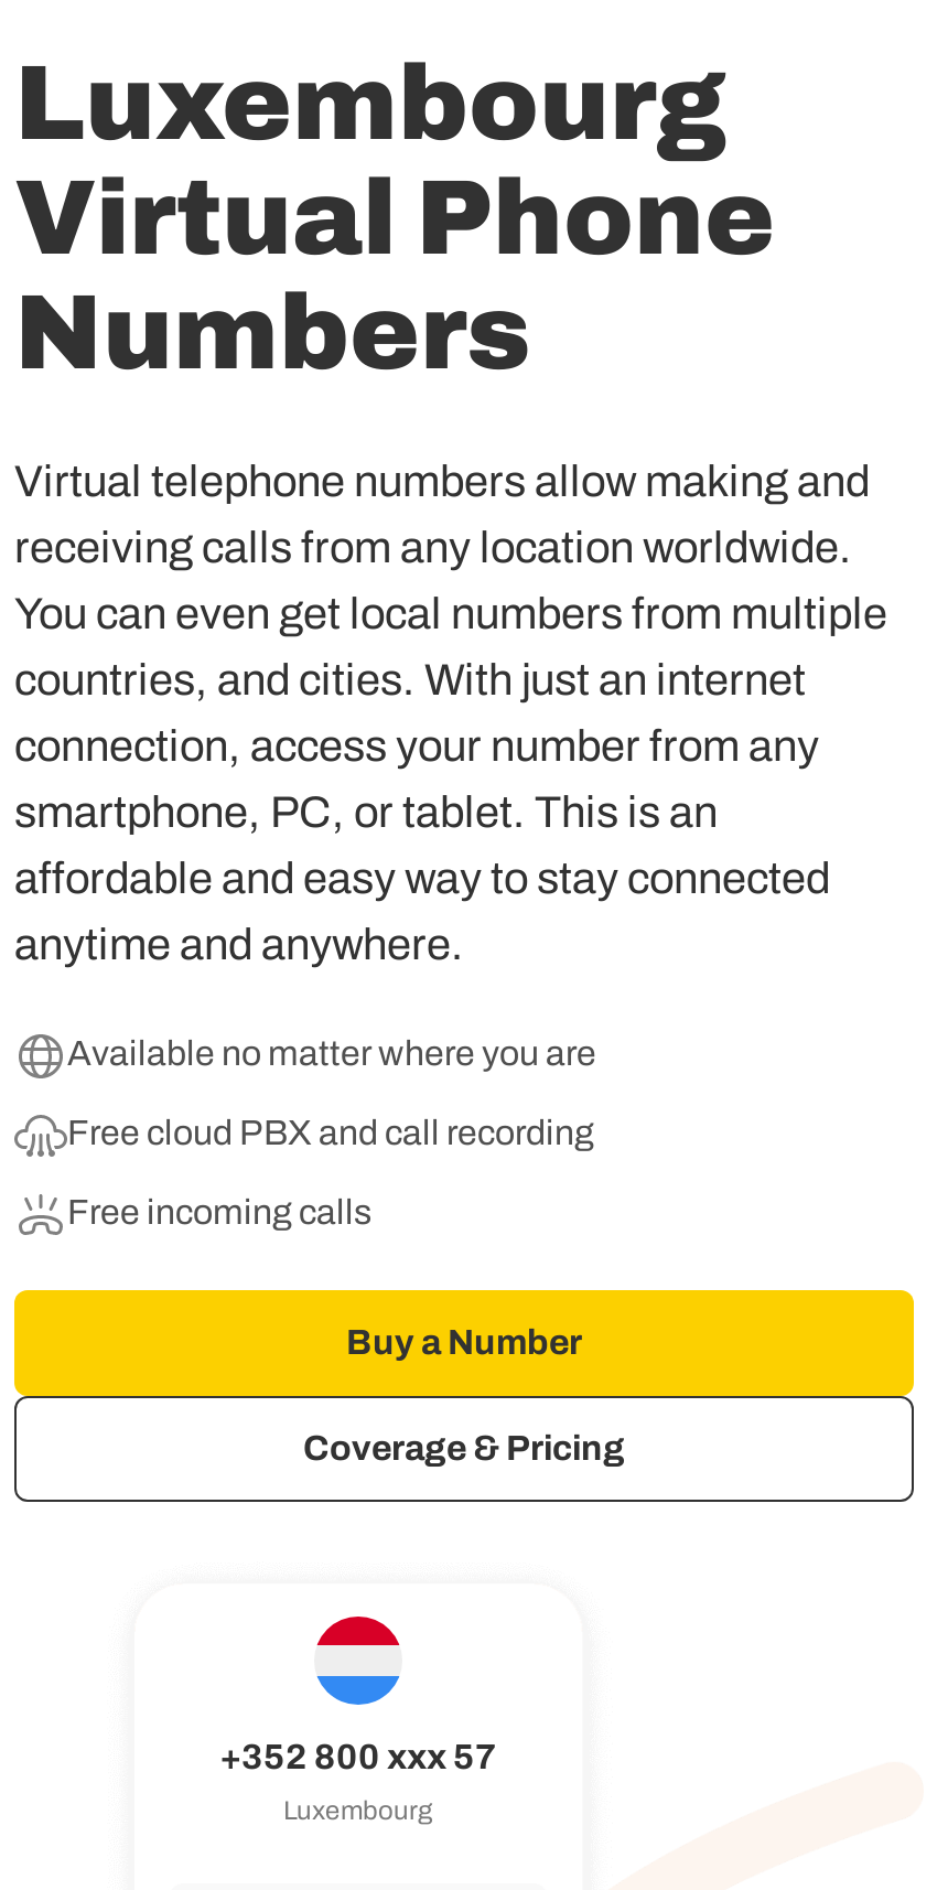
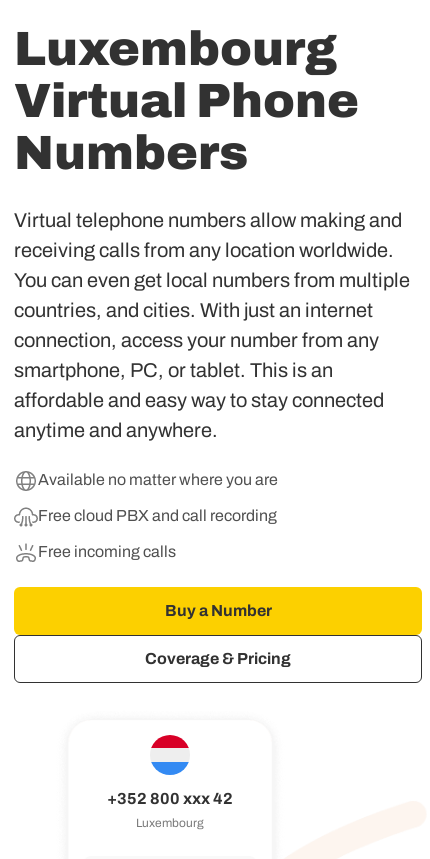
- +352 800 xxx 57
+ +352 800 xxx 42
